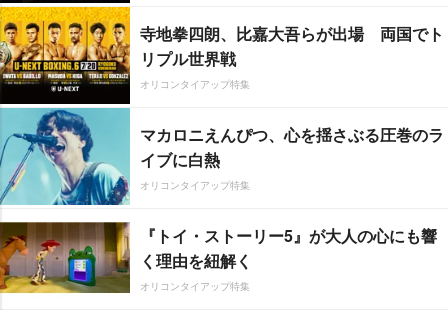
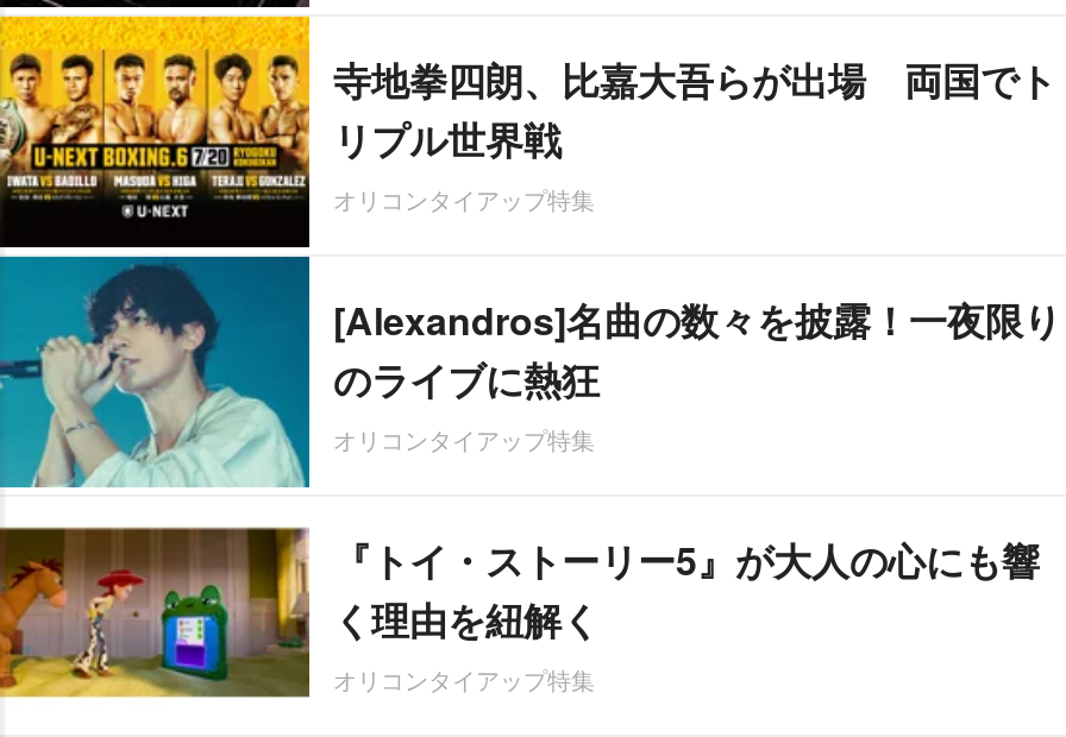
- [image]
- マカロニえんぴつ、心を揺さぶる圧巻のラ
- イブに白熱
+ [image]
+ [Alexandros]名曲の数々を披露！一夜限り
+ のライブに熱狂
